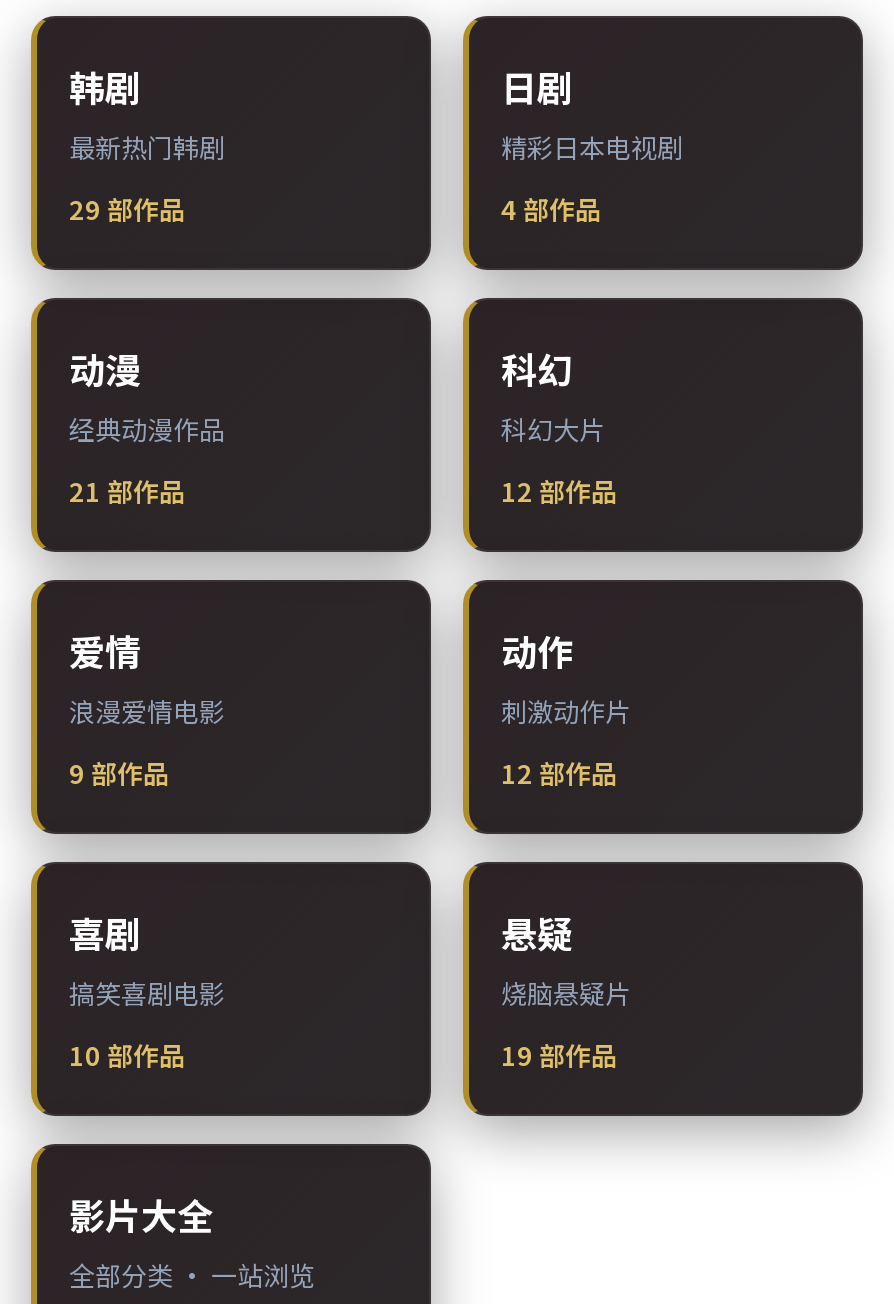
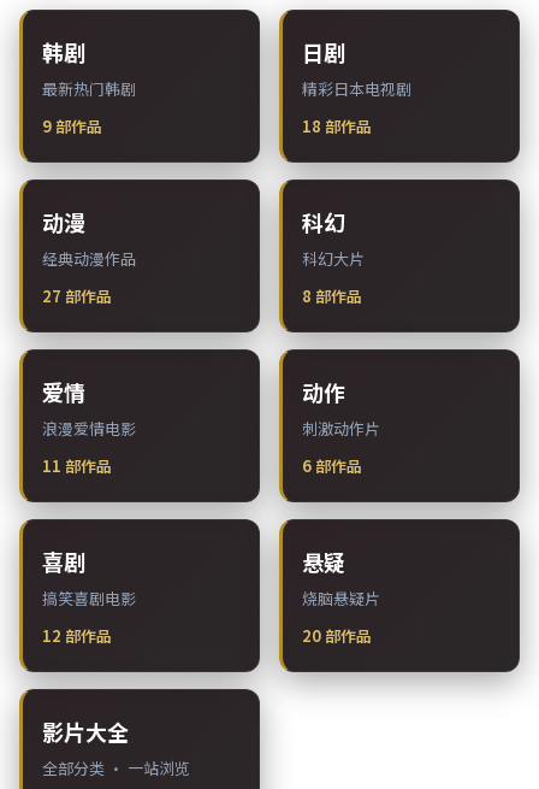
- 29部作品
+ 9部作品

- 4部作品
+ 18部作品

- 21部作品
+ 27部作品

- 12部作品
+ 8部作品

- 9部作品
+ 11部作品

- 12部作品
+ 6部作品

- 10部作品
+ 12部作品

- 19部作品
+ 20部作品
